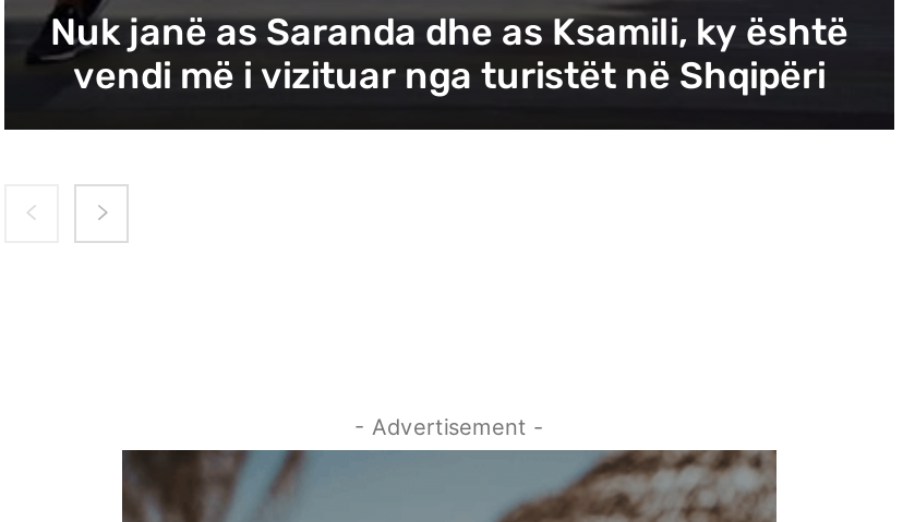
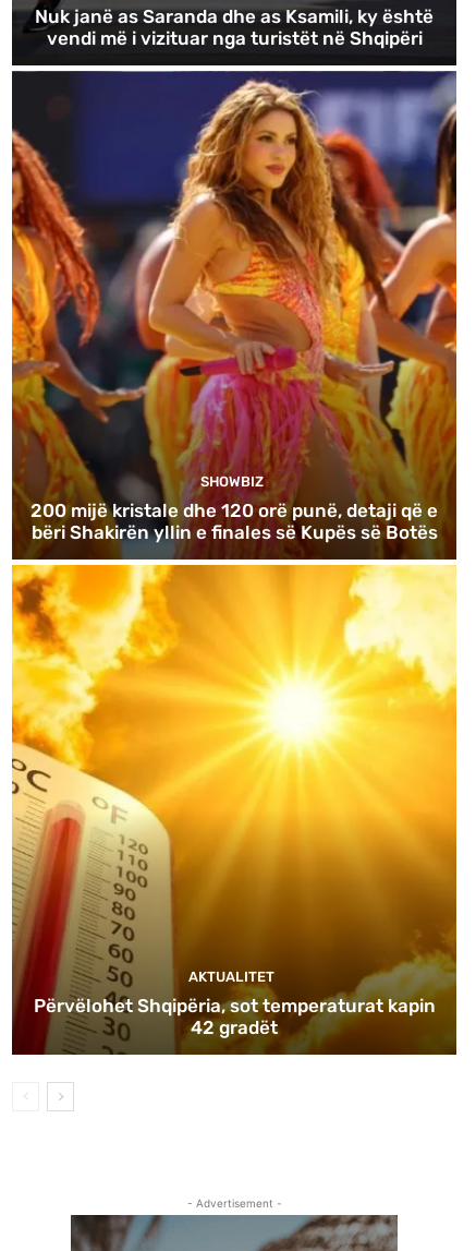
+ [image]
+ SHOWBIZ
+ 200 mijë kristale dhe 120 orë punë, detaji që e
+ bëri Shakirën yllin e finales së Kupës së Botës

+ AKTUALITET
+ Përvëlohet Shqipëria, sot temperaturat kapin
+ 42 gradët
